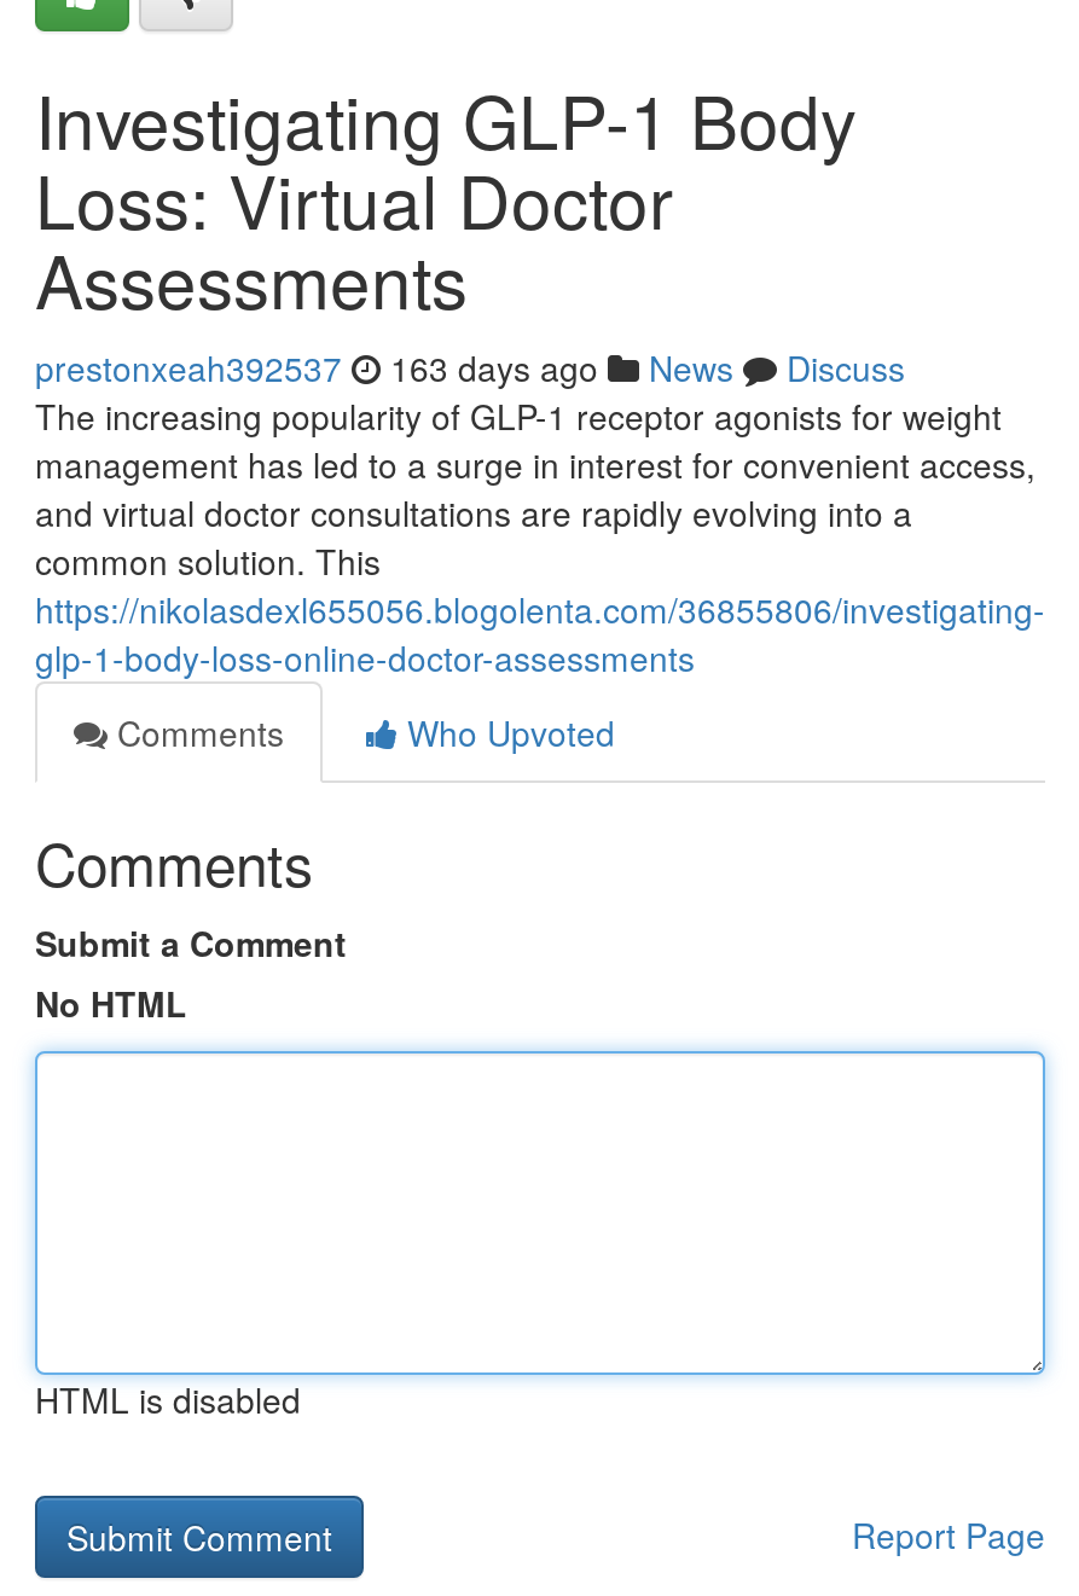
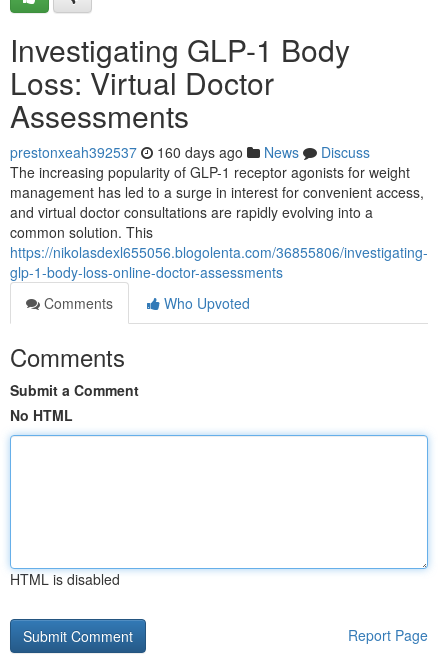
- prestonxeah392537 163 days ago News Discuss
+ prestonxeah392537 160 days ago News Discuss
